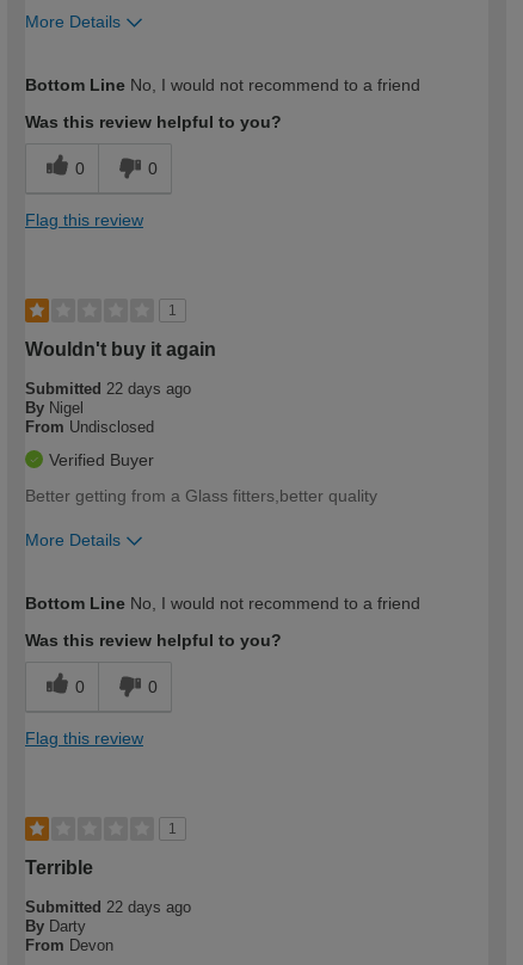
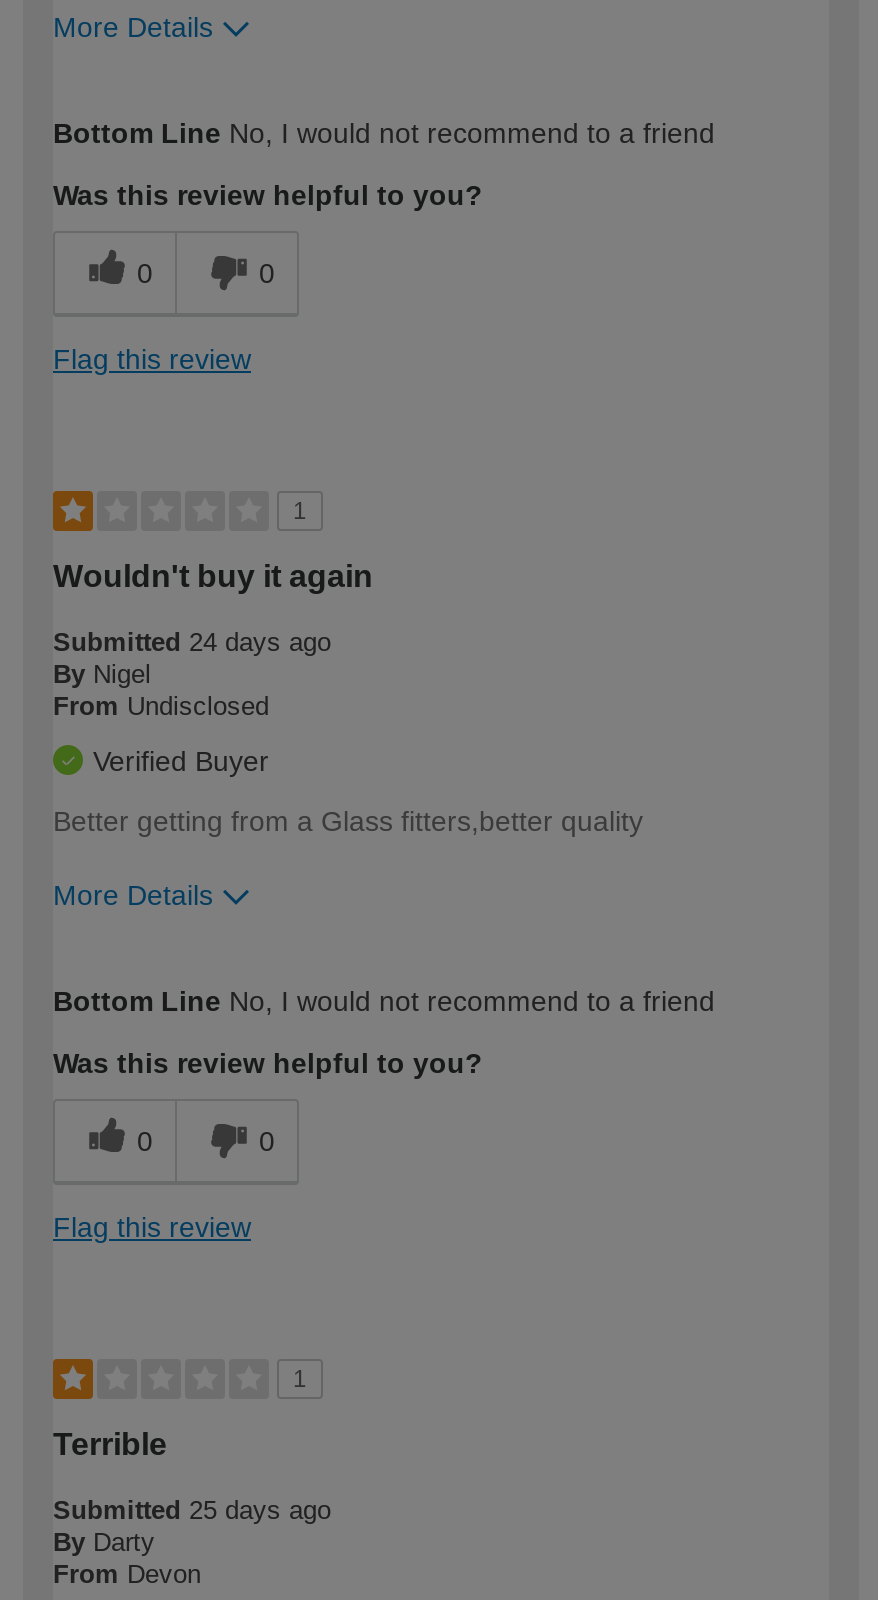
- Submitted 22 days ago
+ Submitted 24 days ago

- Submitted 22 days ago
+ Submitted 25 days ago
